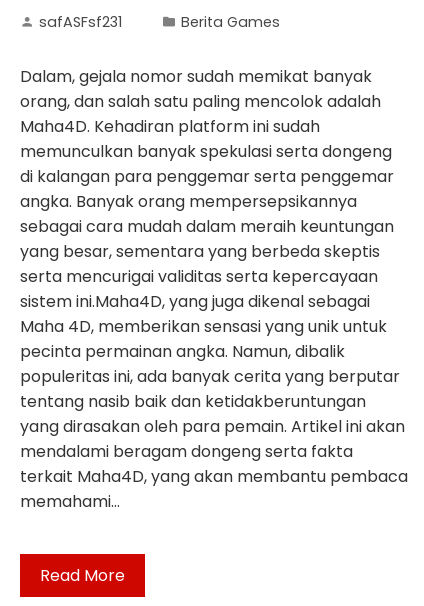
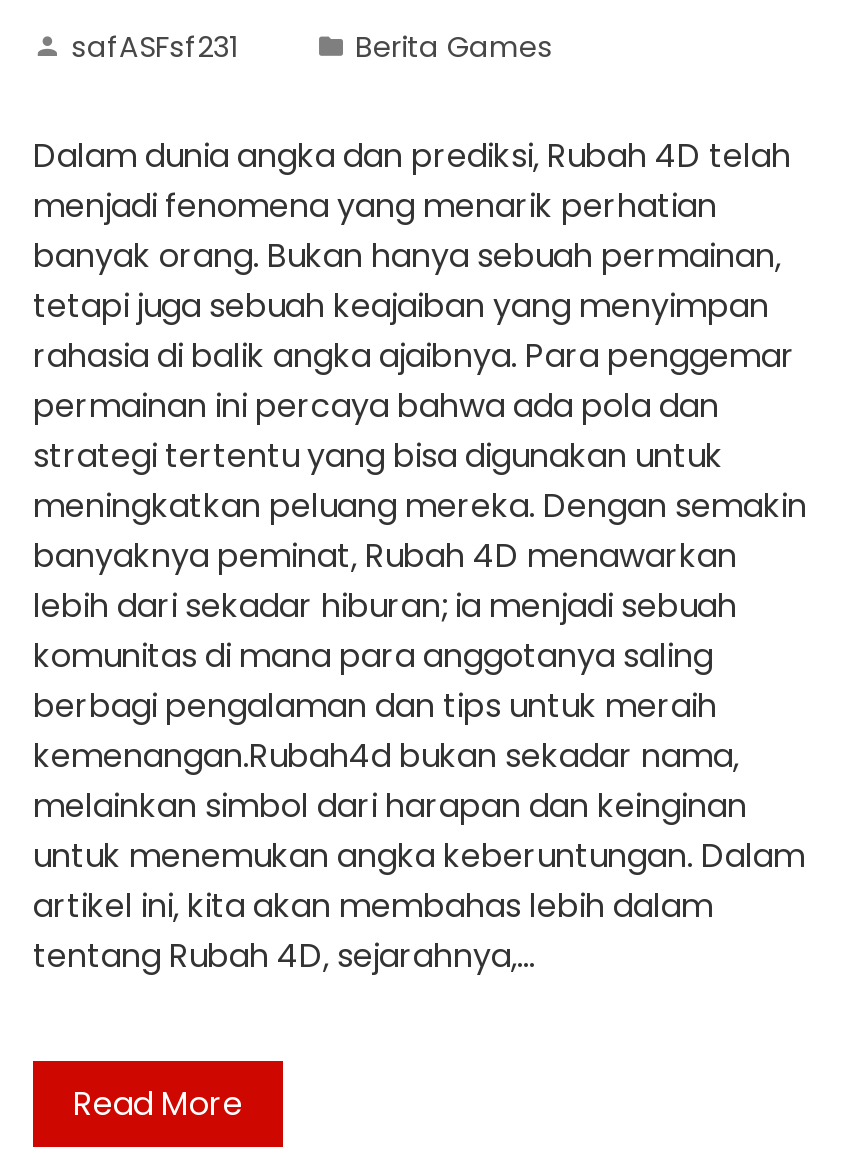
- Dalam, gejala nomor sudah memikat banyak
- orang, dan salah satu paling mencolok adalah
- Maha4D. Kehadiran platform ini sudah
- memunculkan banyak spekulasi serta dongeng
- di kalangan para penggemar serta penggemar
- angka. Banyak orang mempersepsikannya
- sebagai cara mudah dalam meraih keuntungan
- yang besar, sementara yang berbeda skeptis
- serta mencurigai validitas serta kepercayaan
- sistem ini.Maha4D, yang juga dikenal sebagai
- Maha 4D, memberikan sensasi yang unik untuk
- pecinta permainan angka. Namun, dibalik
- populeritas ini, ada banyak cerita yang berputar
- tentang nasib baik dan ketidakberuntungan
- yang dirasakan oleh para pemain. Artikel ini akan
- mendalami beragam dongeng serta fakta
- terkait Maha4D, yang akan membantu pembaca
- memahami…
+ Dalam dunia angka dan prediksi, Rubah 4D telah
+ menjadi fenomena yang menarik perhatian
+ banyak orang. Bukan hanya sebuah permainan,
+ tetapi juga sebuah keajaiban yang menyimpan
+ rahasia di balik angka ajaibnya. Para penggemar
+ permainan ini percaya bahwa ada pola dan
+ strategi tertentu yang bisa digunakan untuk
+ meningkatkan peluang mereka. Dengan semakin
+ banyaknya peminat, Rubah 4D menawarkan
+ lebih dari sekadar hiburan; ia menjadi sebuah
+ komunitas di mana para anggotanya saling
+ berbagi pengalaman dan tips untuk meraih
+ kemenangan.Rubah4d bukan sekadar nama,
+ melainkan simbol dari harapan dan keinginan
+ untuk menemukan angka keberuntungan. Dalam
+ artikel ini, kita akan membahas lebih dalam
+ tentang Rubah 4D, sejarahnya,…
